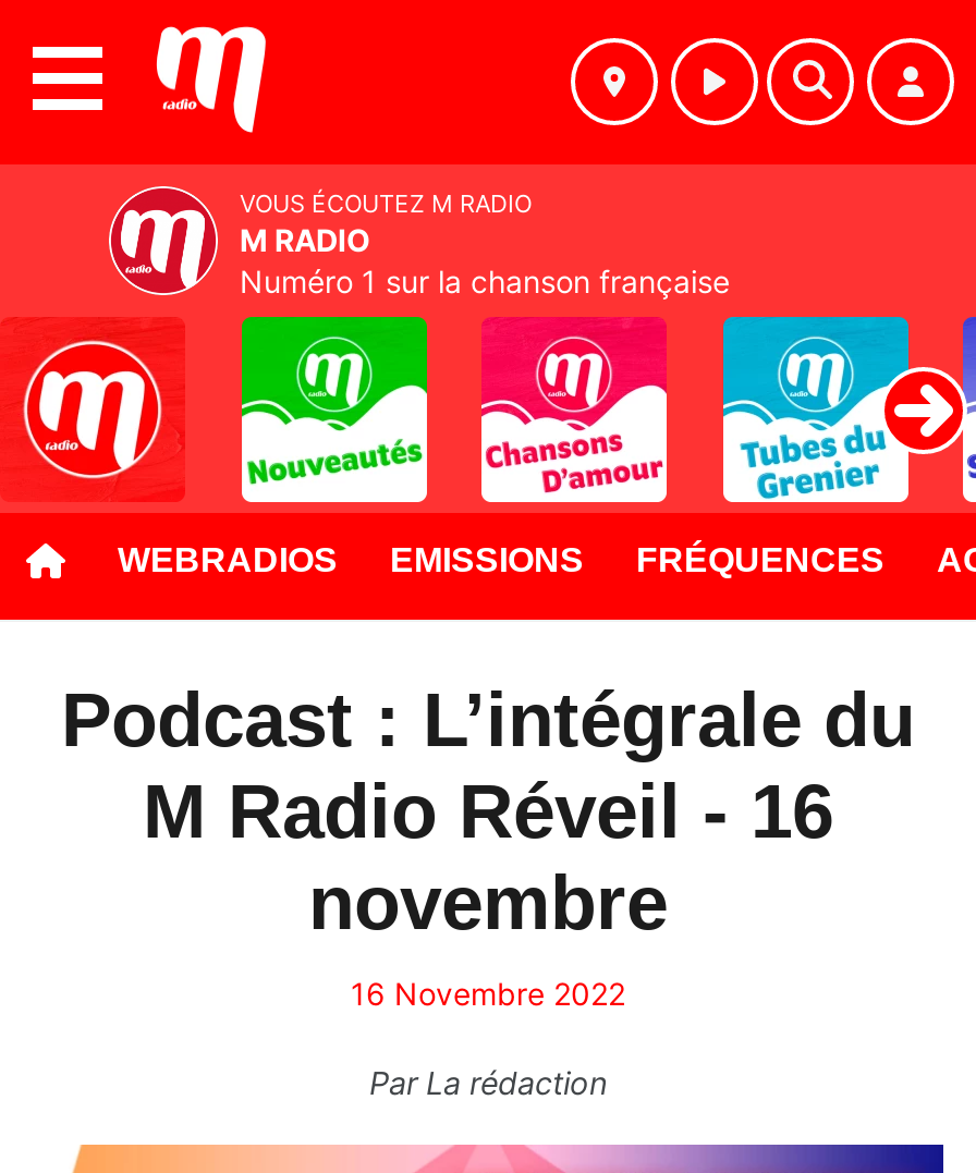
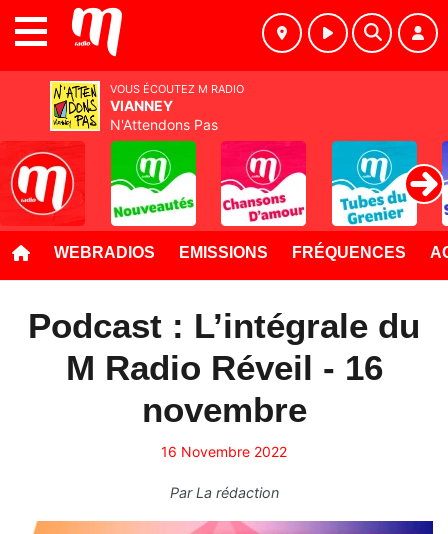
- [image]
- M RADIO
- Numéro 1 sur la chanson française
+ [image]
+ VIANNEY
+ N'Attendons Pas
